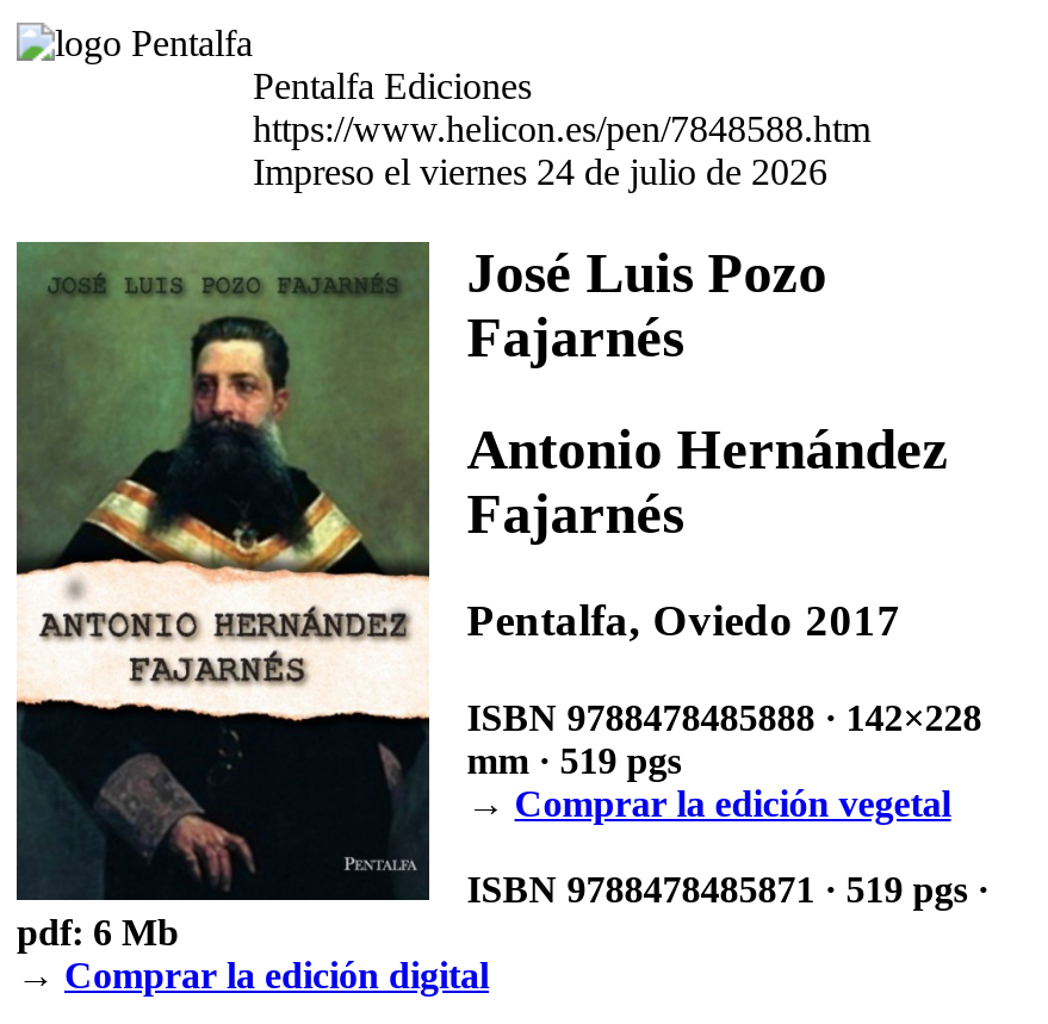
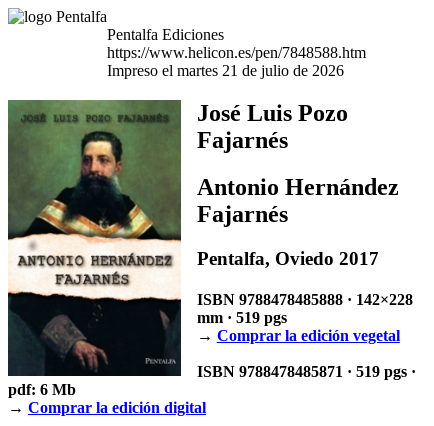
- Impreso el viernes 24 de julio de 2026
+ Impreso el martes 21 de julio de 2026
